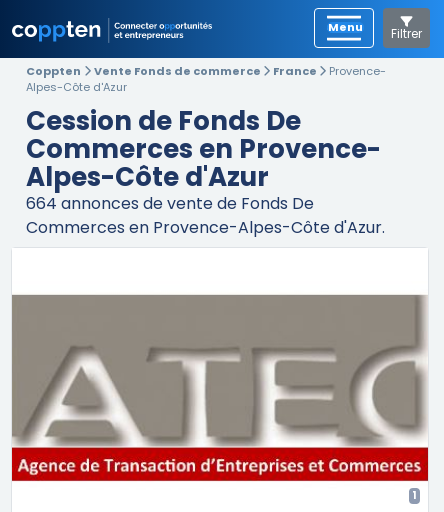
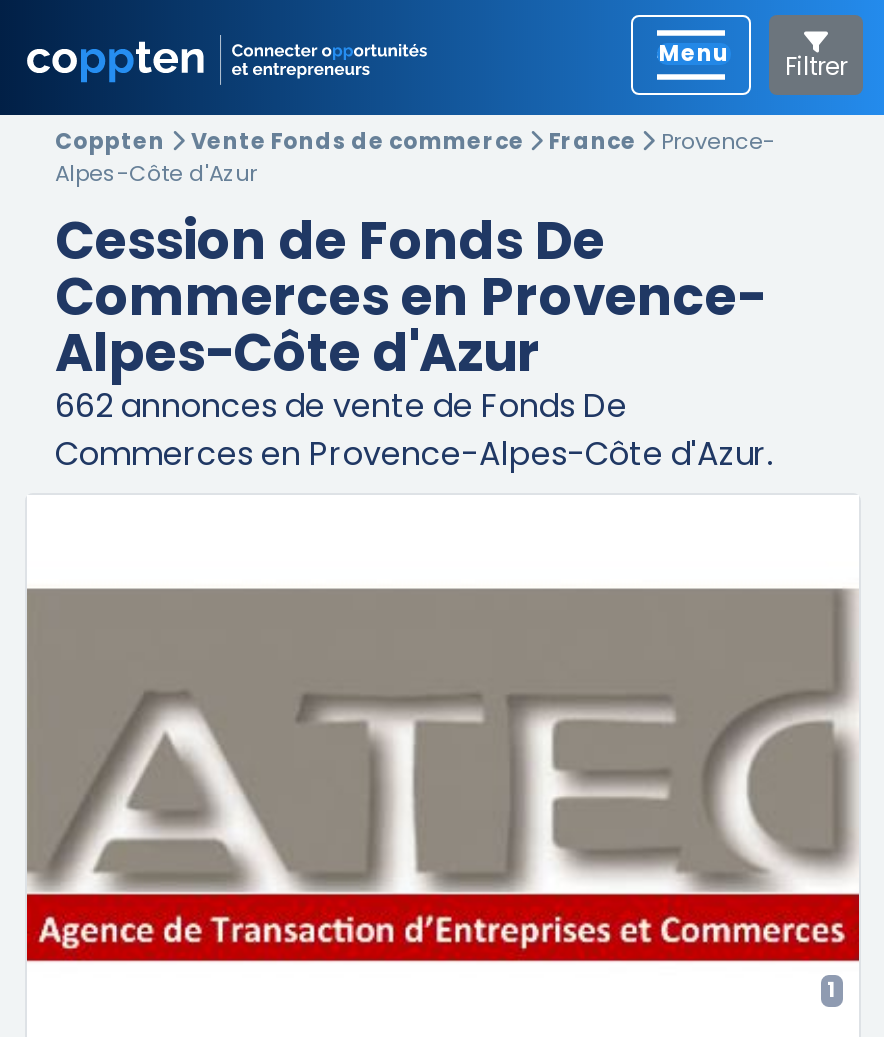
- 664annonces de vente de Fonds De
+ 662annonces de vente de Fonds De
